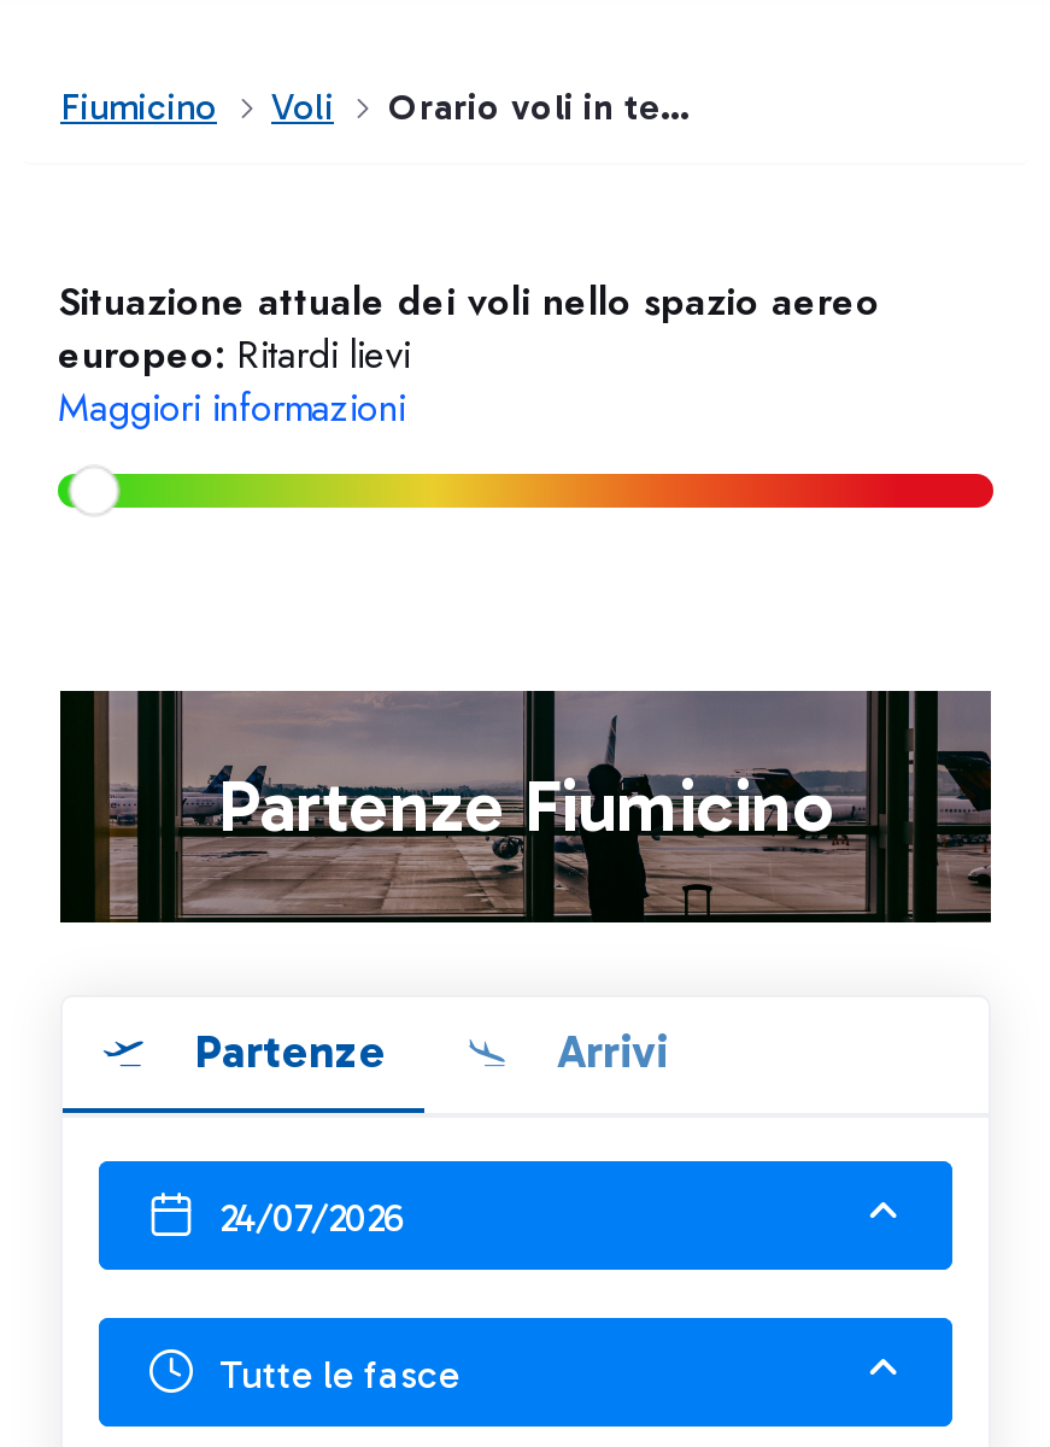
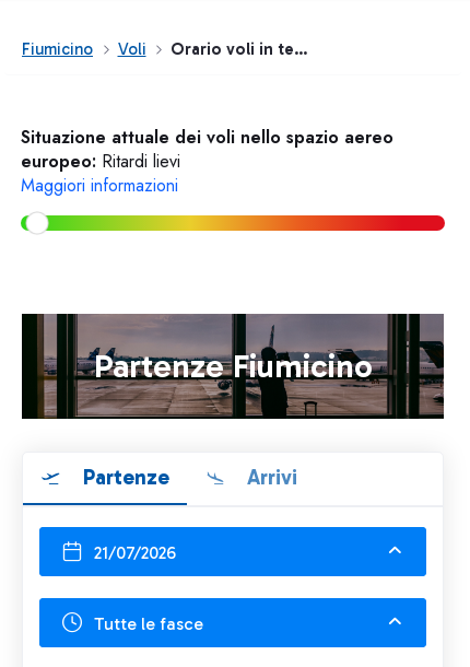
- 24/07/2026
+ 21/07/2026
